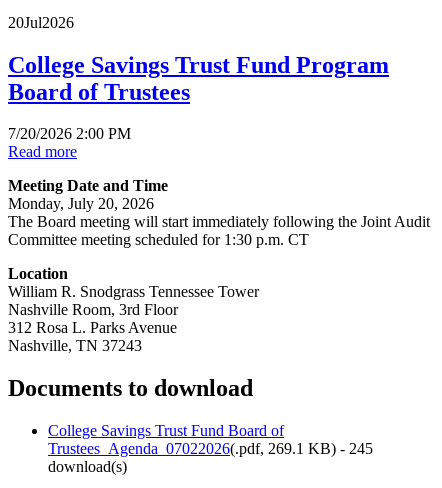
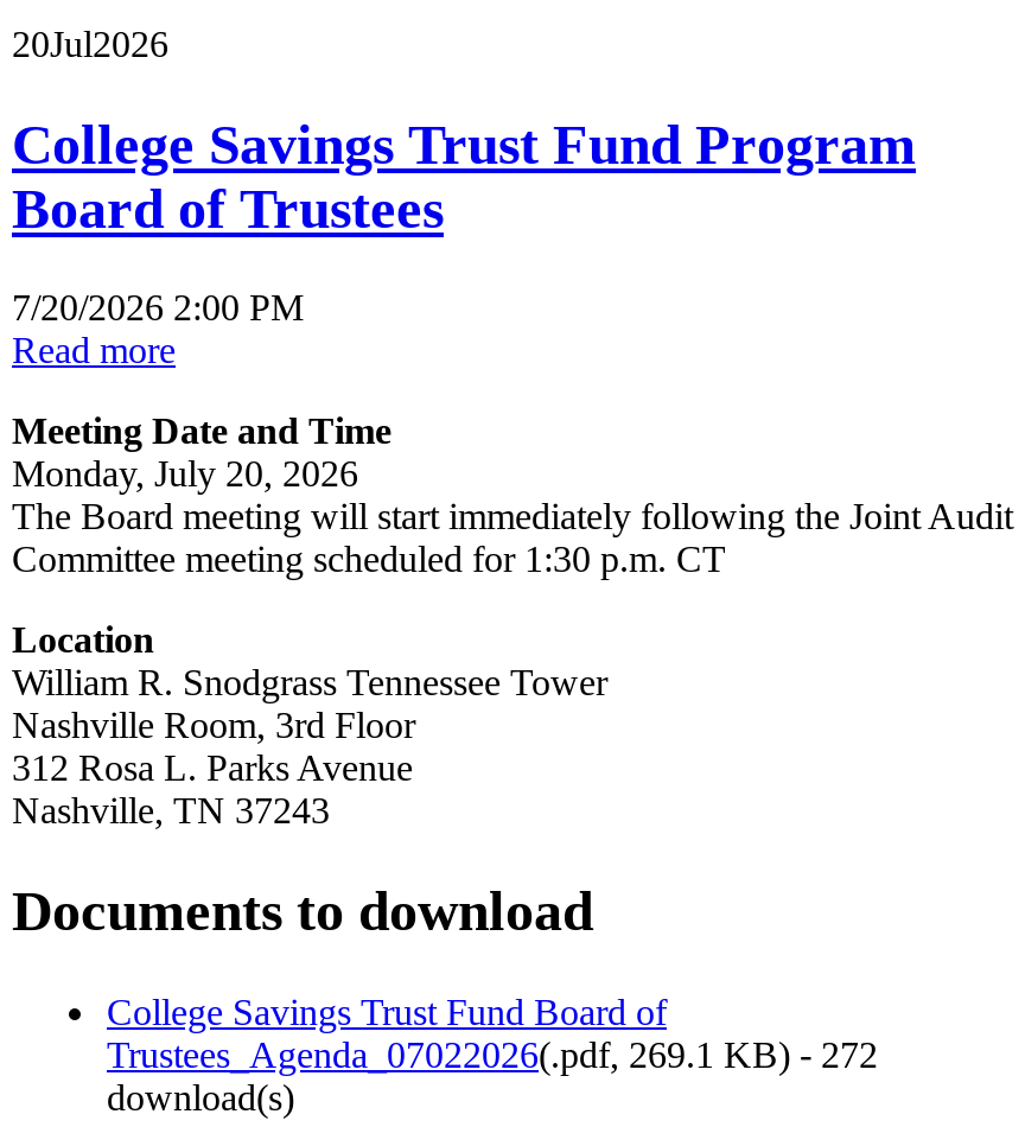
- Trustees_Agenda_07022026(.pdf, 269.1 KB) - 245
+ Trustees_Agenda_07022026(.pdf, 269.1 KB) - 272
